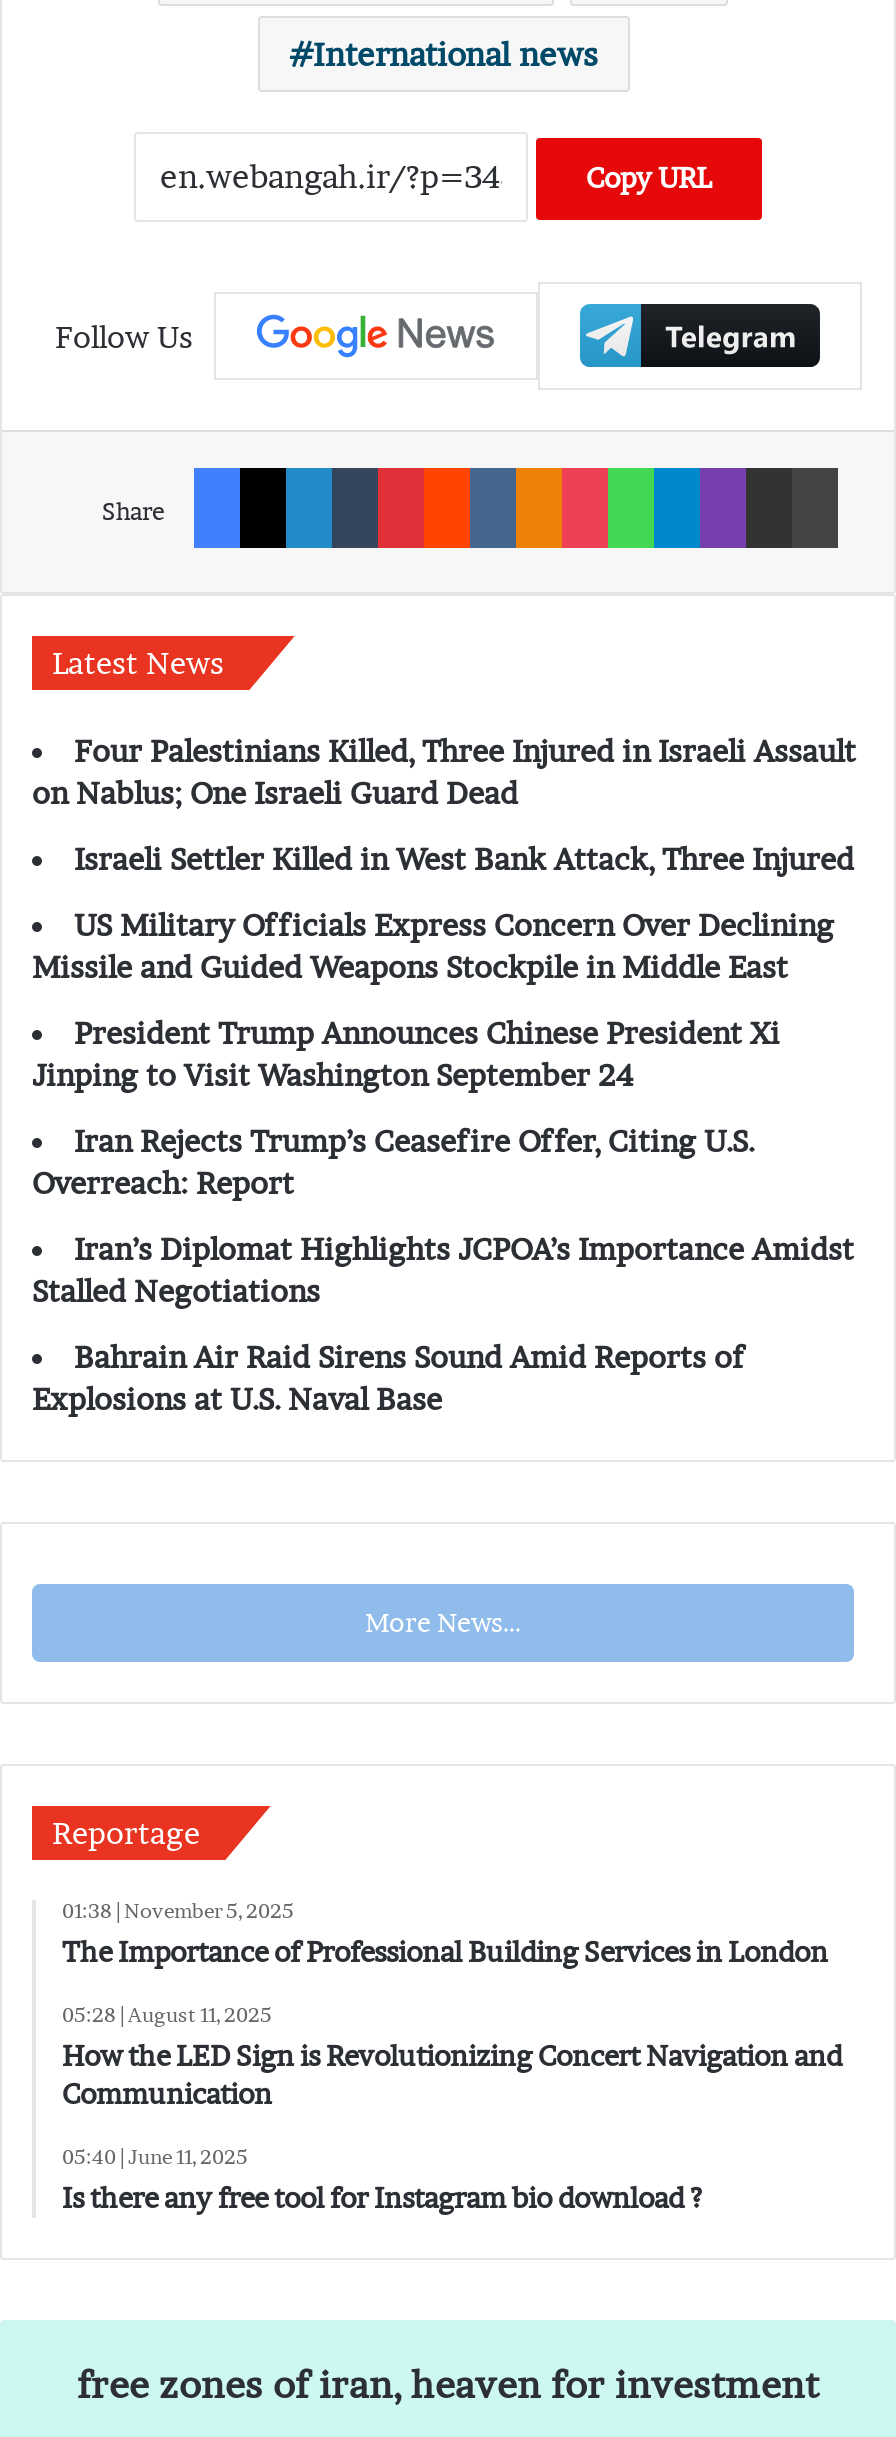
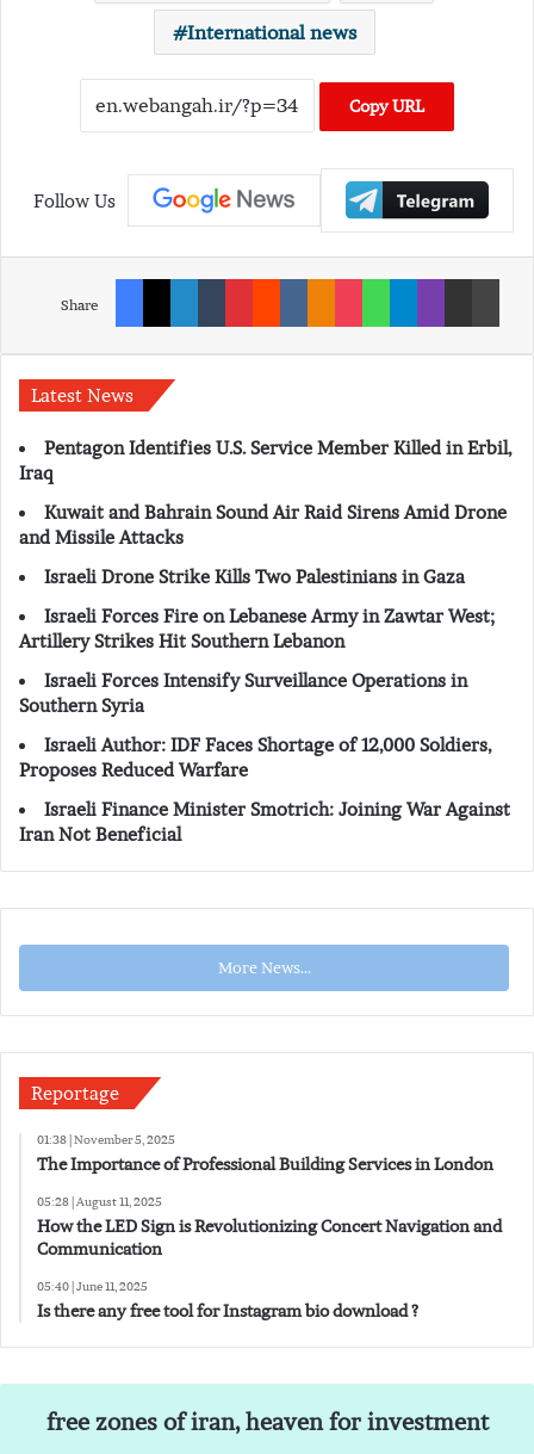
- Four Palestinians Killed, Three Injured in Israeli Assault
- on Nablus; One Israeli Guard Dead
+ Pentagon Identifies U.S. Service Member Killed in Erbil,
+ Iraq

- Israeli Settler Killed in West Bank Attack, Three Injured
+ Kuwait and Bahrain Sound Air Raid Sirens Amid Drone
+ and Missile Attacks

- US Military Officials Express Concern Over Declining
- Missile and Guided Weapons Stockpile in Middle East
+ Israeli Drone Strike Kills Two Palestinians in Gaza

- President Trump Announces Chinese President Xi
- Jinping to Visit Washington September 24
+ Israeli Forces Fire on Lebanese Army in Zawtar West;
+ Artillery Strikes Hit Southern Lebanon

- Iran Rejects Trump’s Ceasefire Offer, Citing U.S.
- Overreach: Report
+ Israeli Forces Intensify Surveillance Operations in
+ Southern Syria

- Iran’s Diplomat Highlights JCPOA’s Importance Amidst
- Stalled Negotiations
+ Israeli Author: IDF Faces Shortage of 12,000 Soldiers,
+ Proposes Reduced Warfare

- Bahrain Air Raid Sirens Sound Amid Reports of
- Explosions at U.S. Naval Base
+ Israeli Finance Minister Smotrich: Joining War Against
+ Iran Not Beneficial
